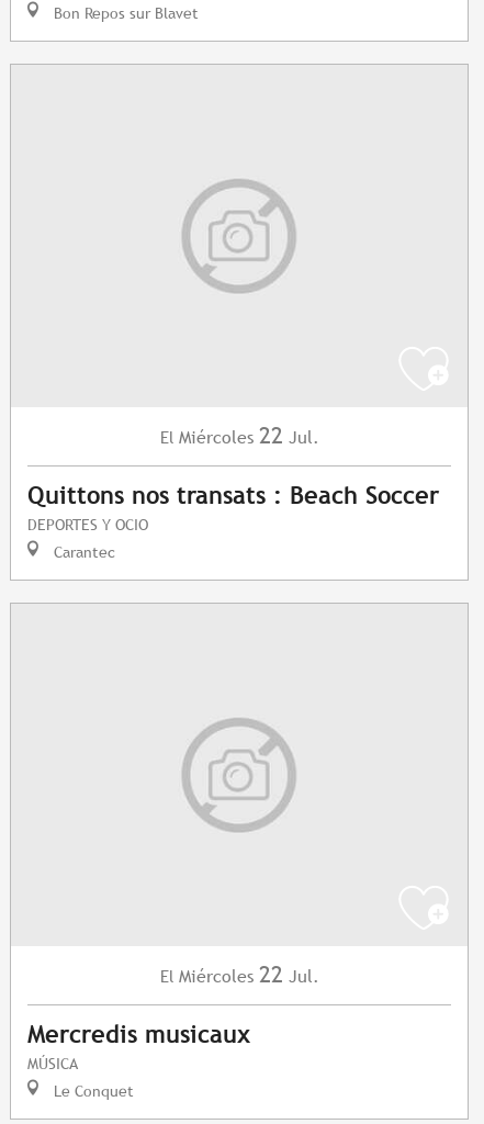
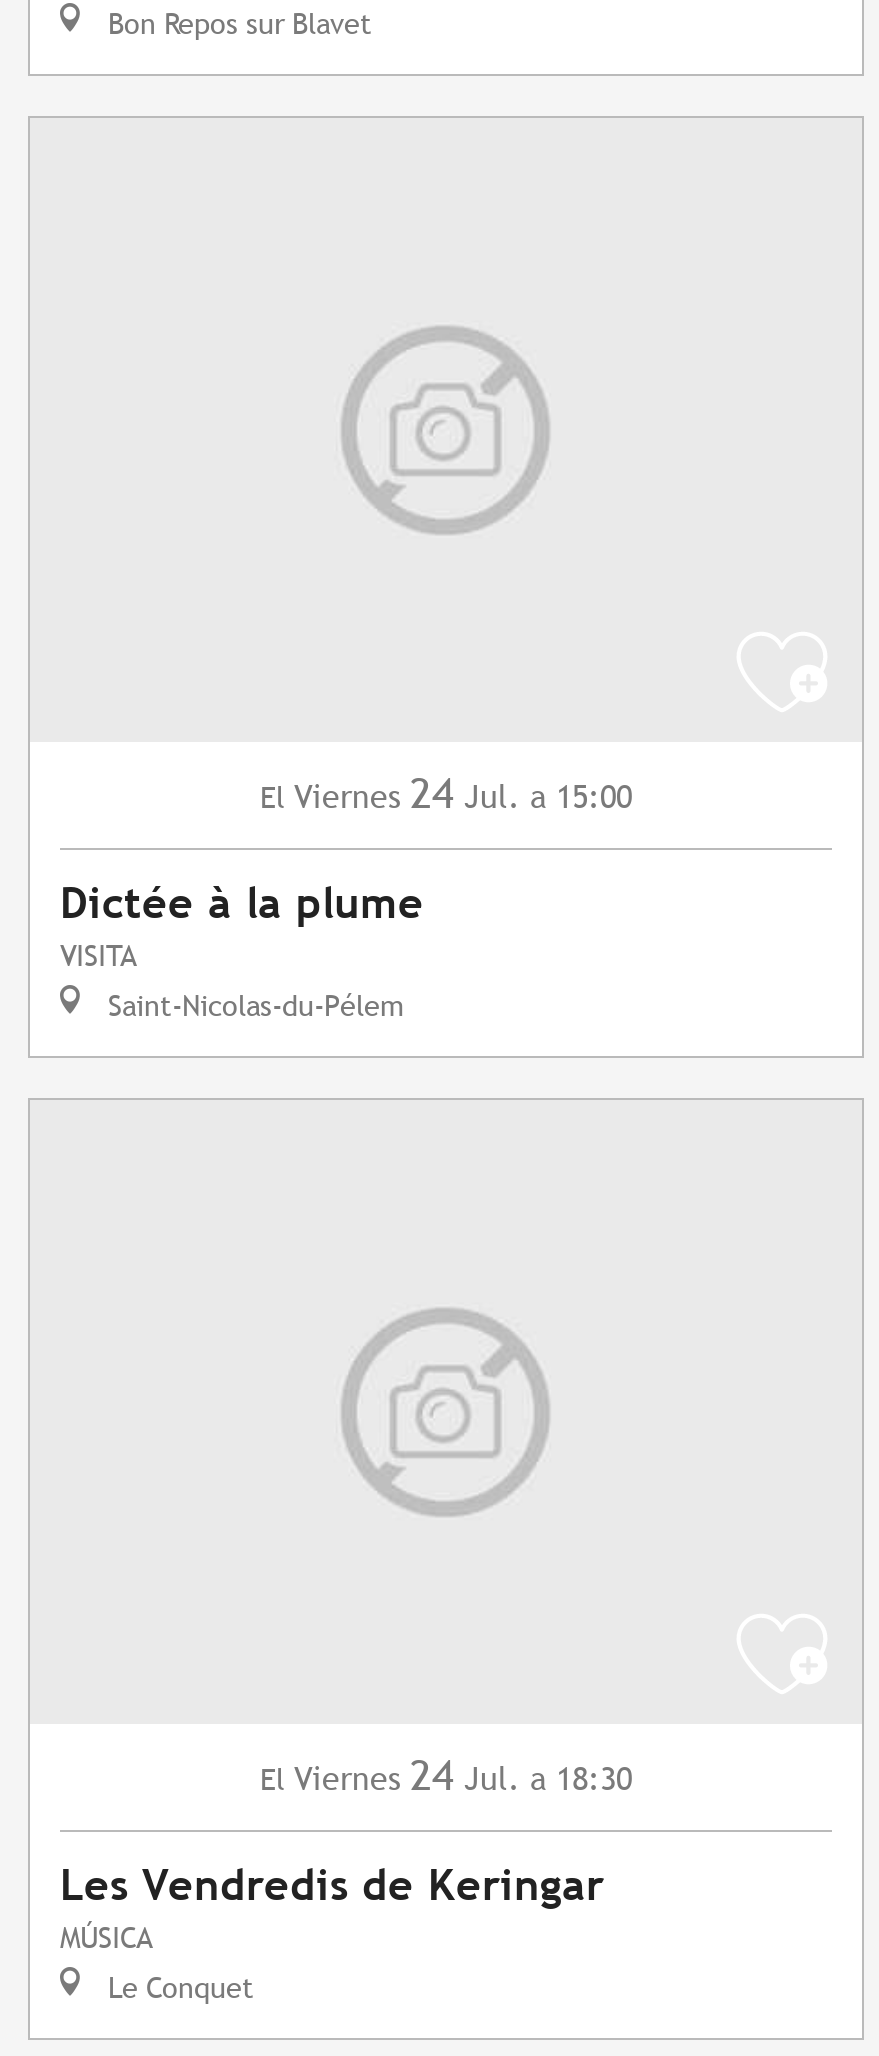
- El Miércoles 22 Jul.
+ El Viernes 24 Jul. a 15:00

- Quittons nos transats : Beach Soccer
- DEPORTES Y OCIO
+ Dictée à la plume
+ VISITA

- Carantec
+ Saint-Nicolas-du-Pélem

- El Miércoles 22 Jul.
+ El Viernes 24 Jul. a 18:30

- Mercredis musicaux
+ Les Vendredis de Keringar
